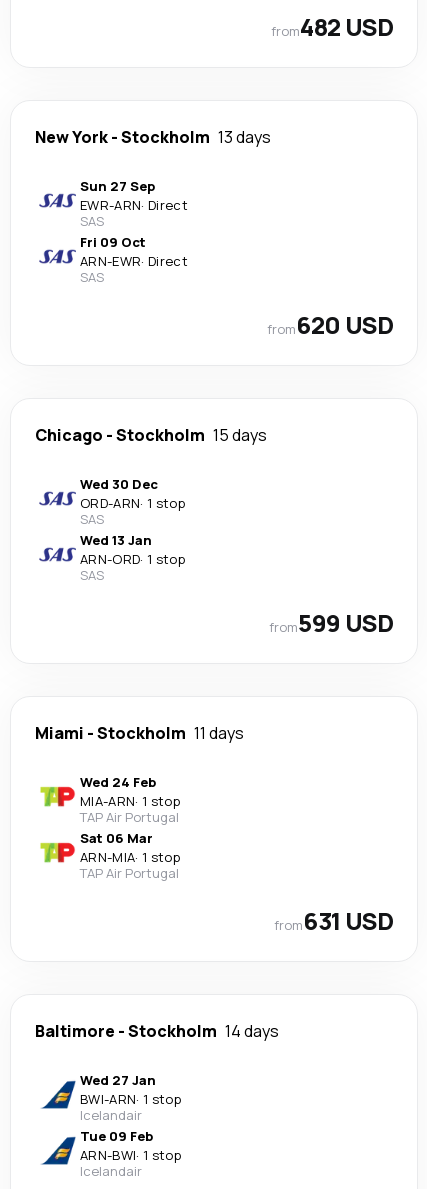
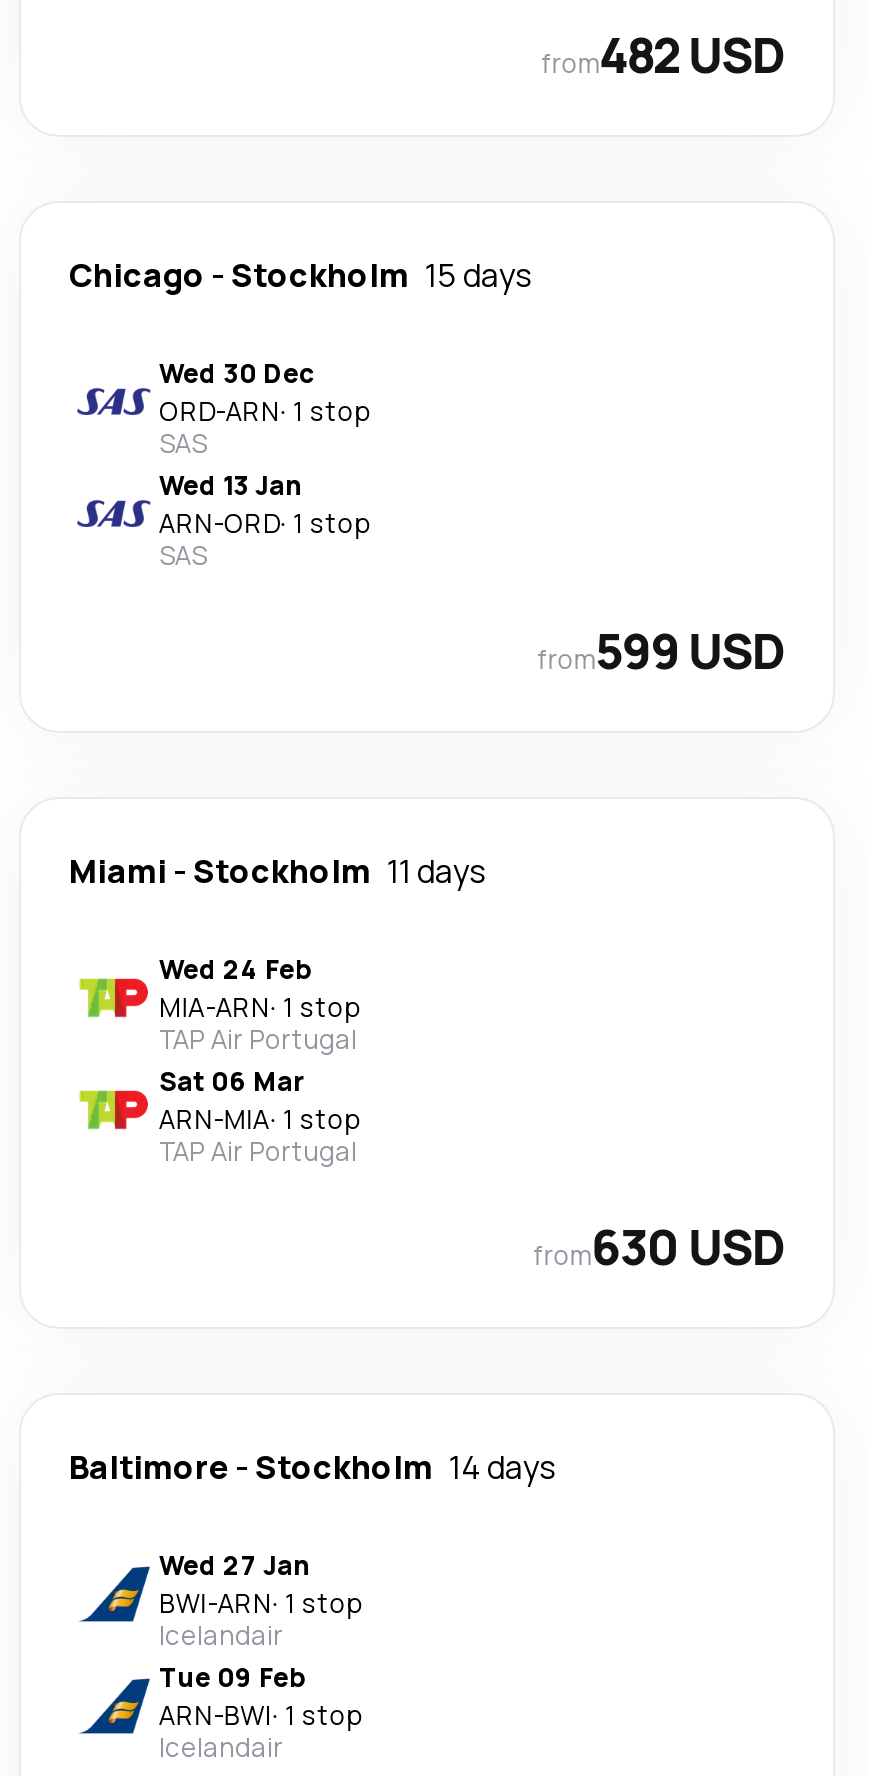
- New York - Stockholm 13 days
- Sun 27 Sep
- EWR-ARN · Direct
- SAS
- Fri 09 Oct
- ARN-EWR · Direct
- SAS
- from620 USD

- from631 USD
+ from630 USD
